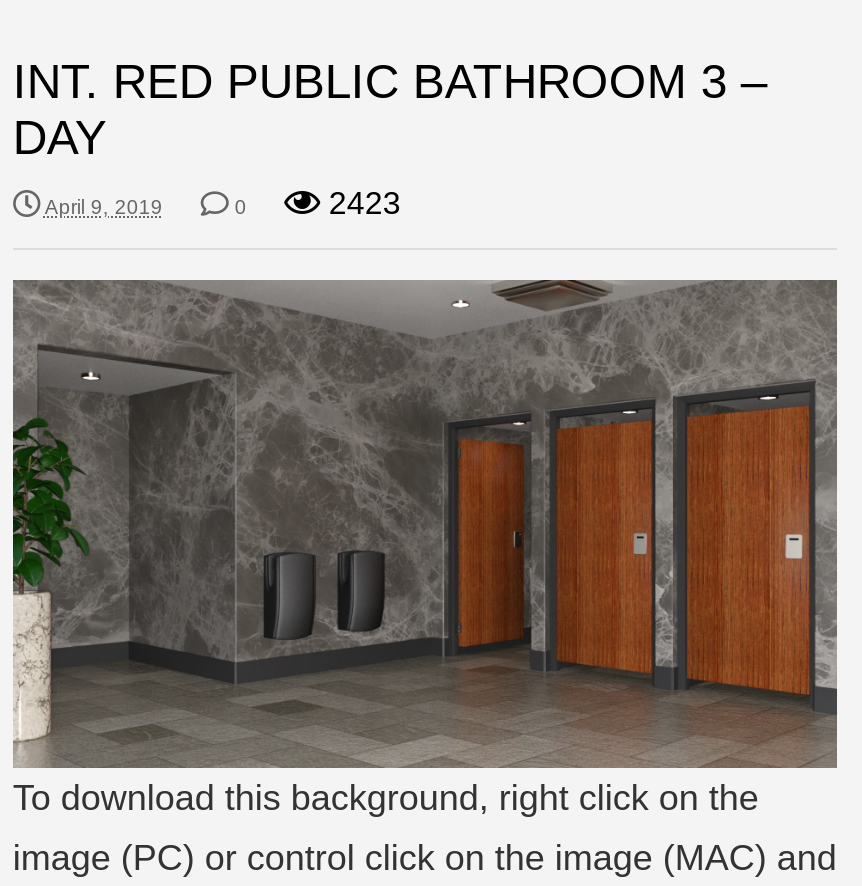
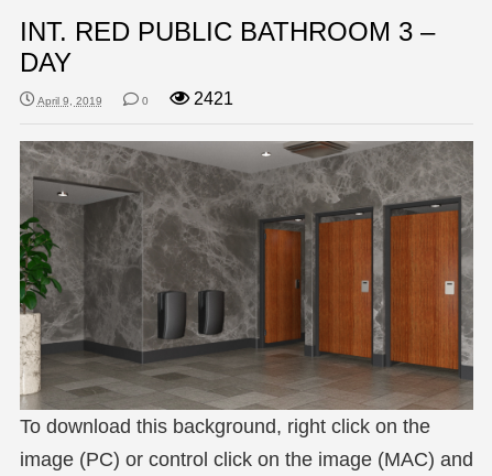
- 2423
+ 2421
